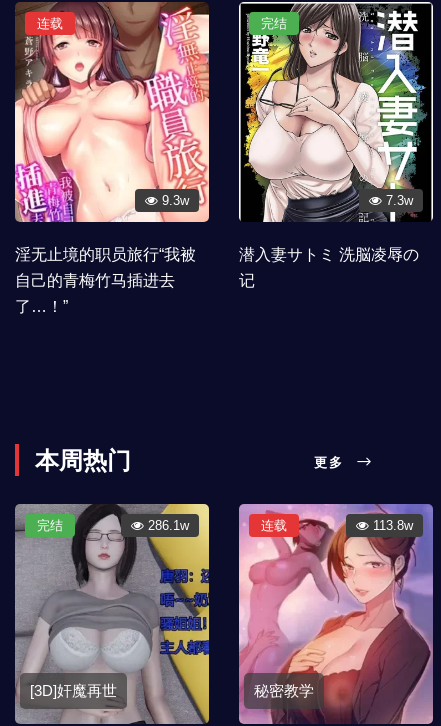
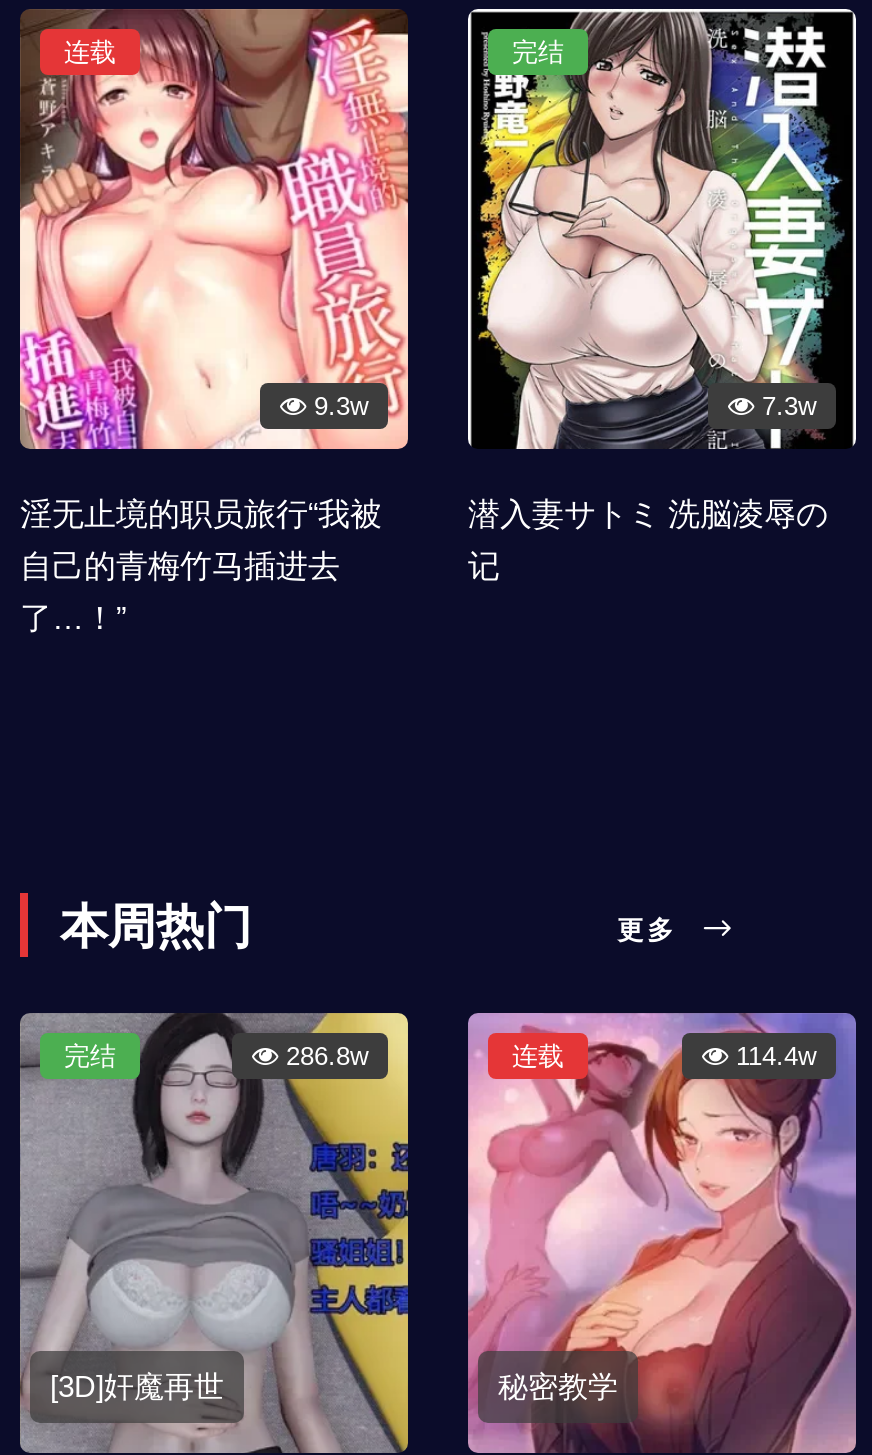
- 286.1w
+ 286.8w

- 113.8w
+ 114.4w
